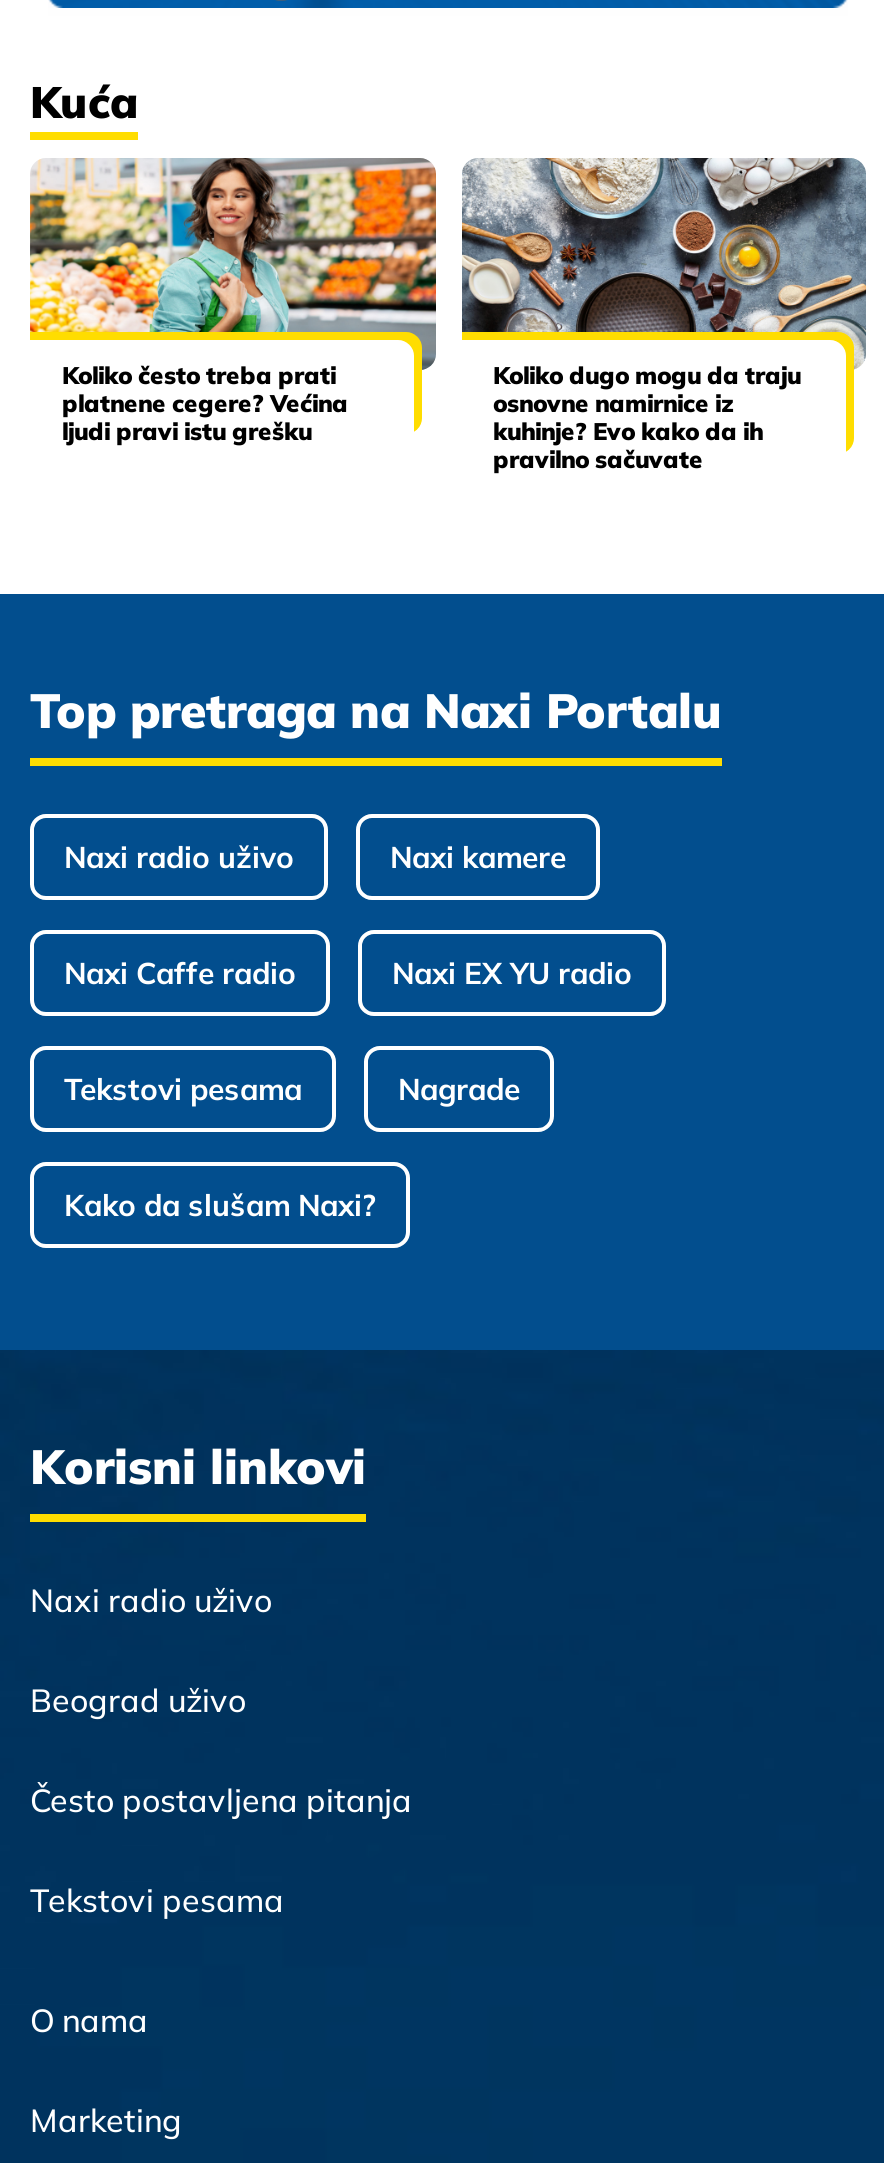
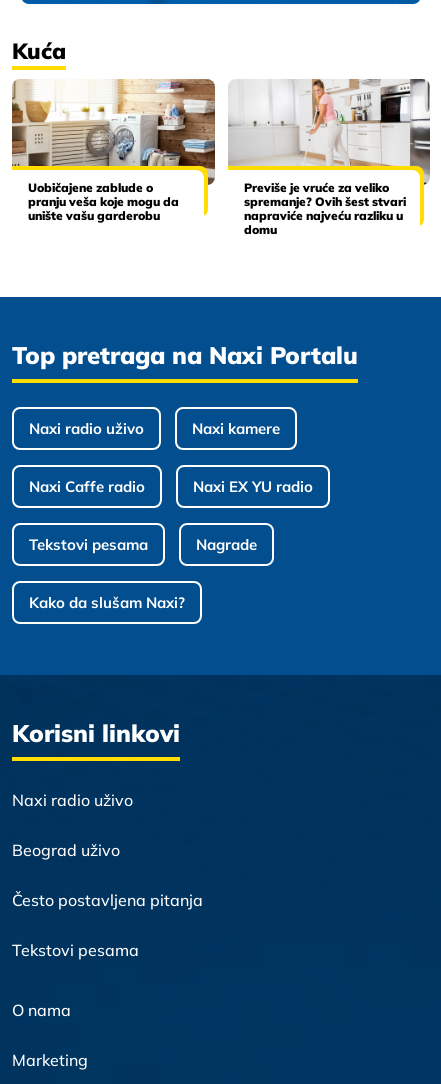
- [image]
- Koliko često treba prati
- platnene cegere? Većina
- ljudi pravi istu grešku
+ [image]
+ Uobičajene zablude o
+ pranju veša koje mogu da
+ unište vašu garderobu

- [image]
- Koliko dugo mogu da traju
- osnovne namirnice iz
- kuhinje? Evo kako da ih
- pravilno sačuvate
+ [image]
+ Previše je vruće za veliko
+ spremanje? Ovih šest stvari
+ napraviće najveću razliku u
+ domu
